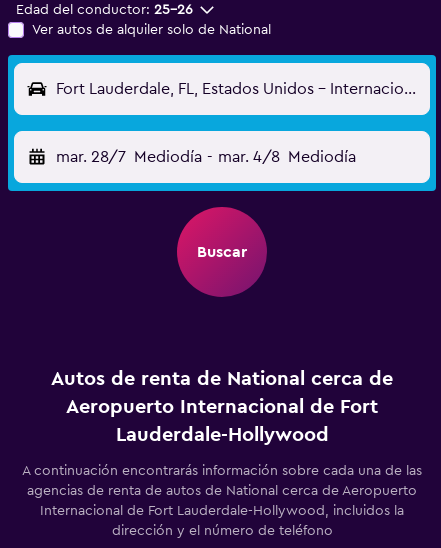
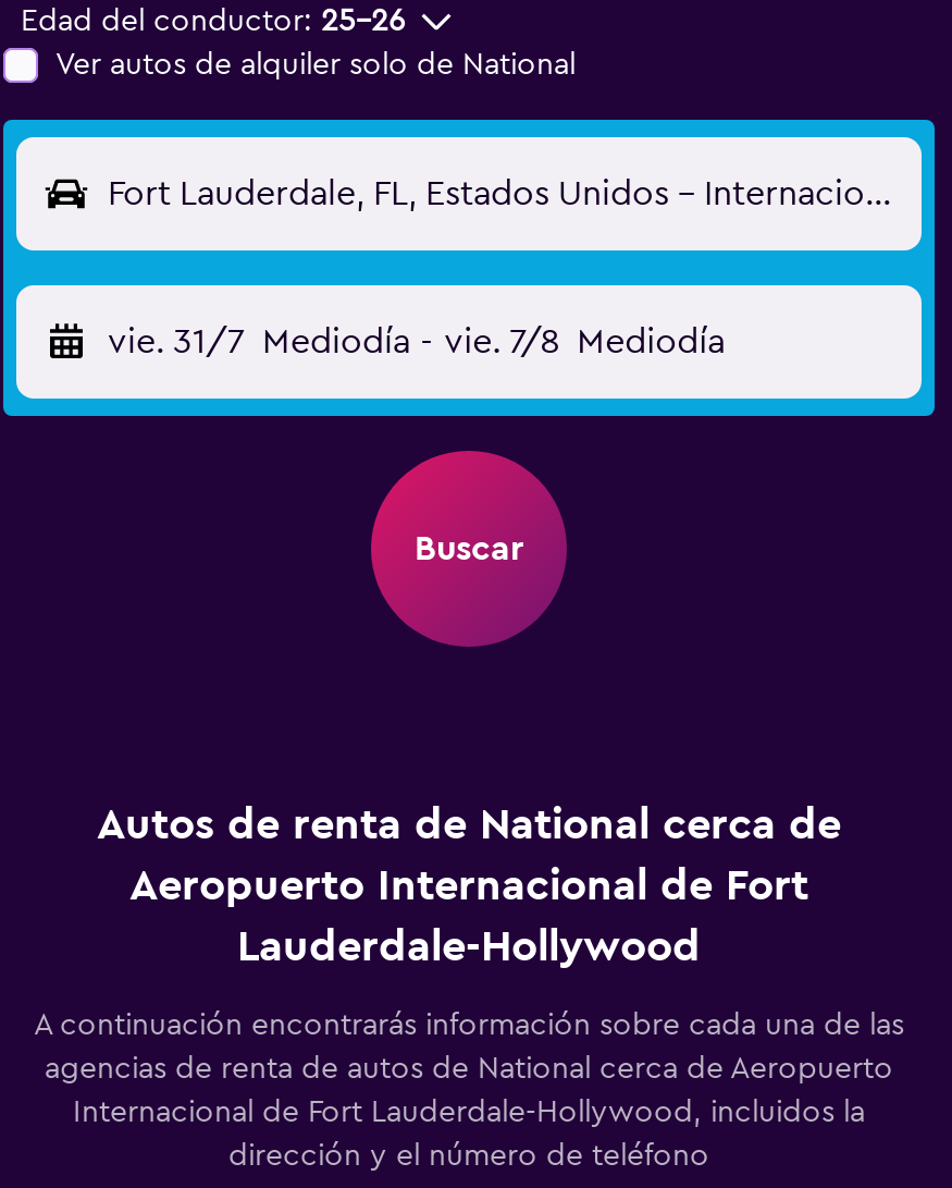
- mar. 28/7 Mediodía - mar. 4/8 Mediodía
+ vie. 31/7 Mediodía - vie. 7/8 Mediodía
